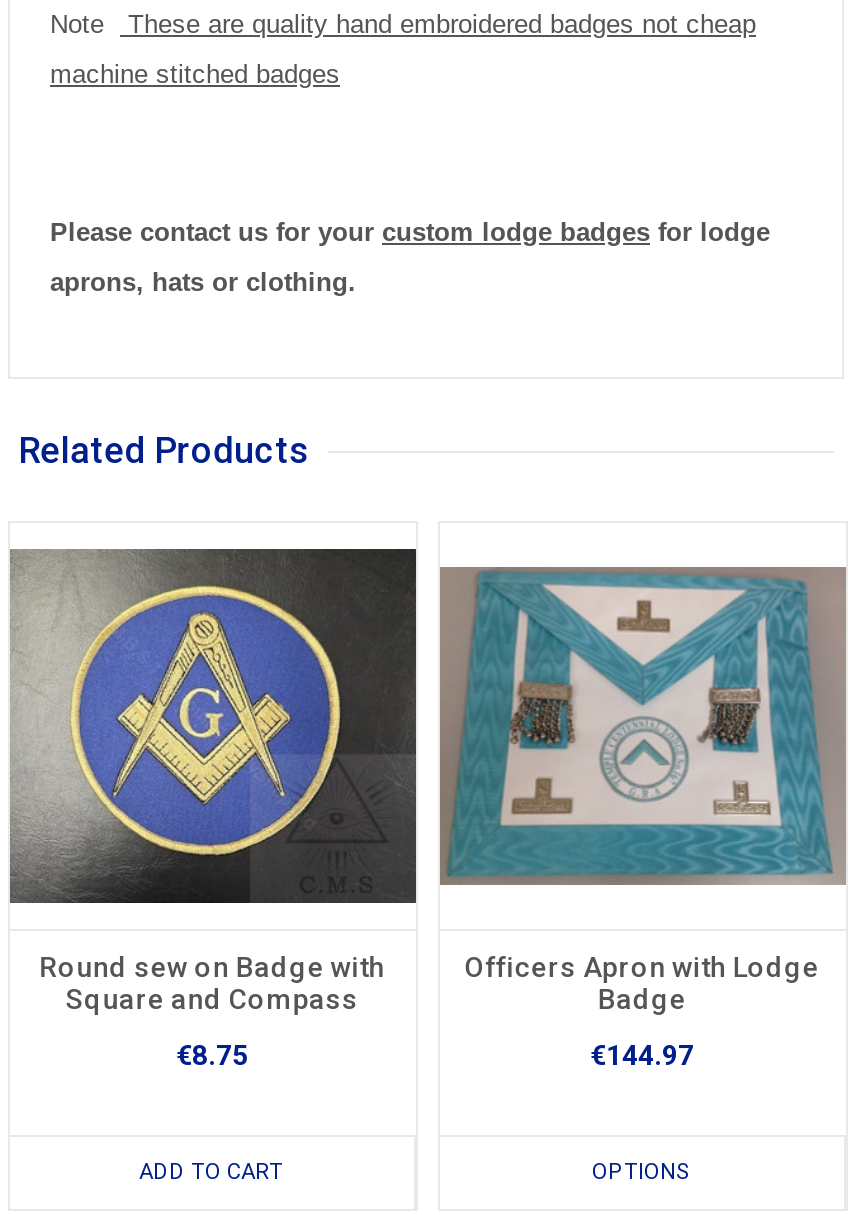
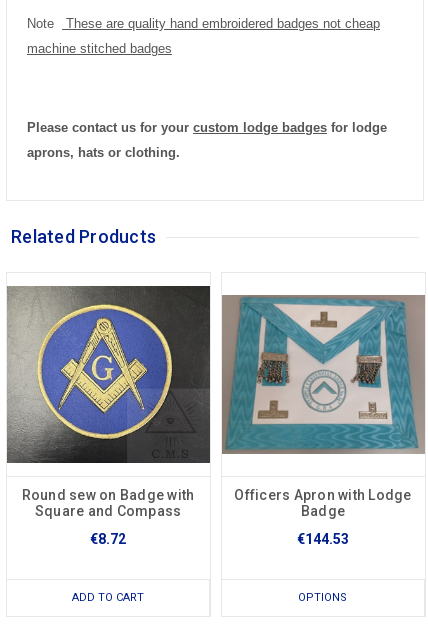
- €8.75
+ €8.72

- €144.97
+ €144.53
